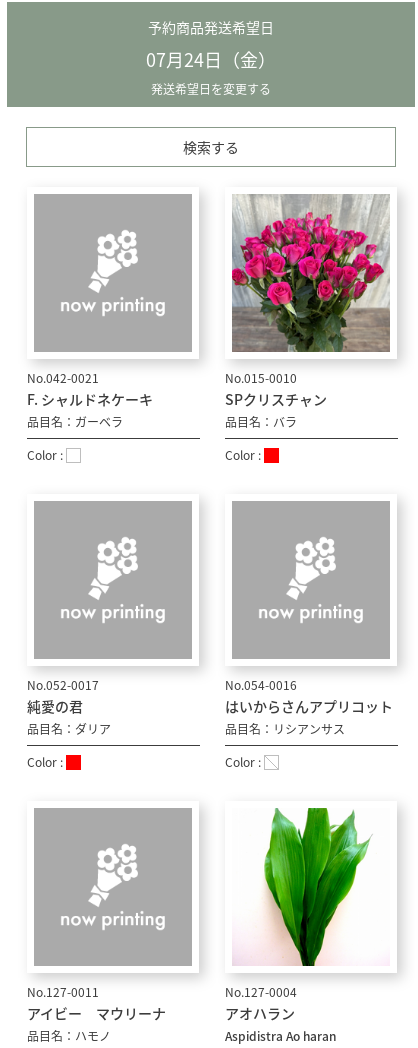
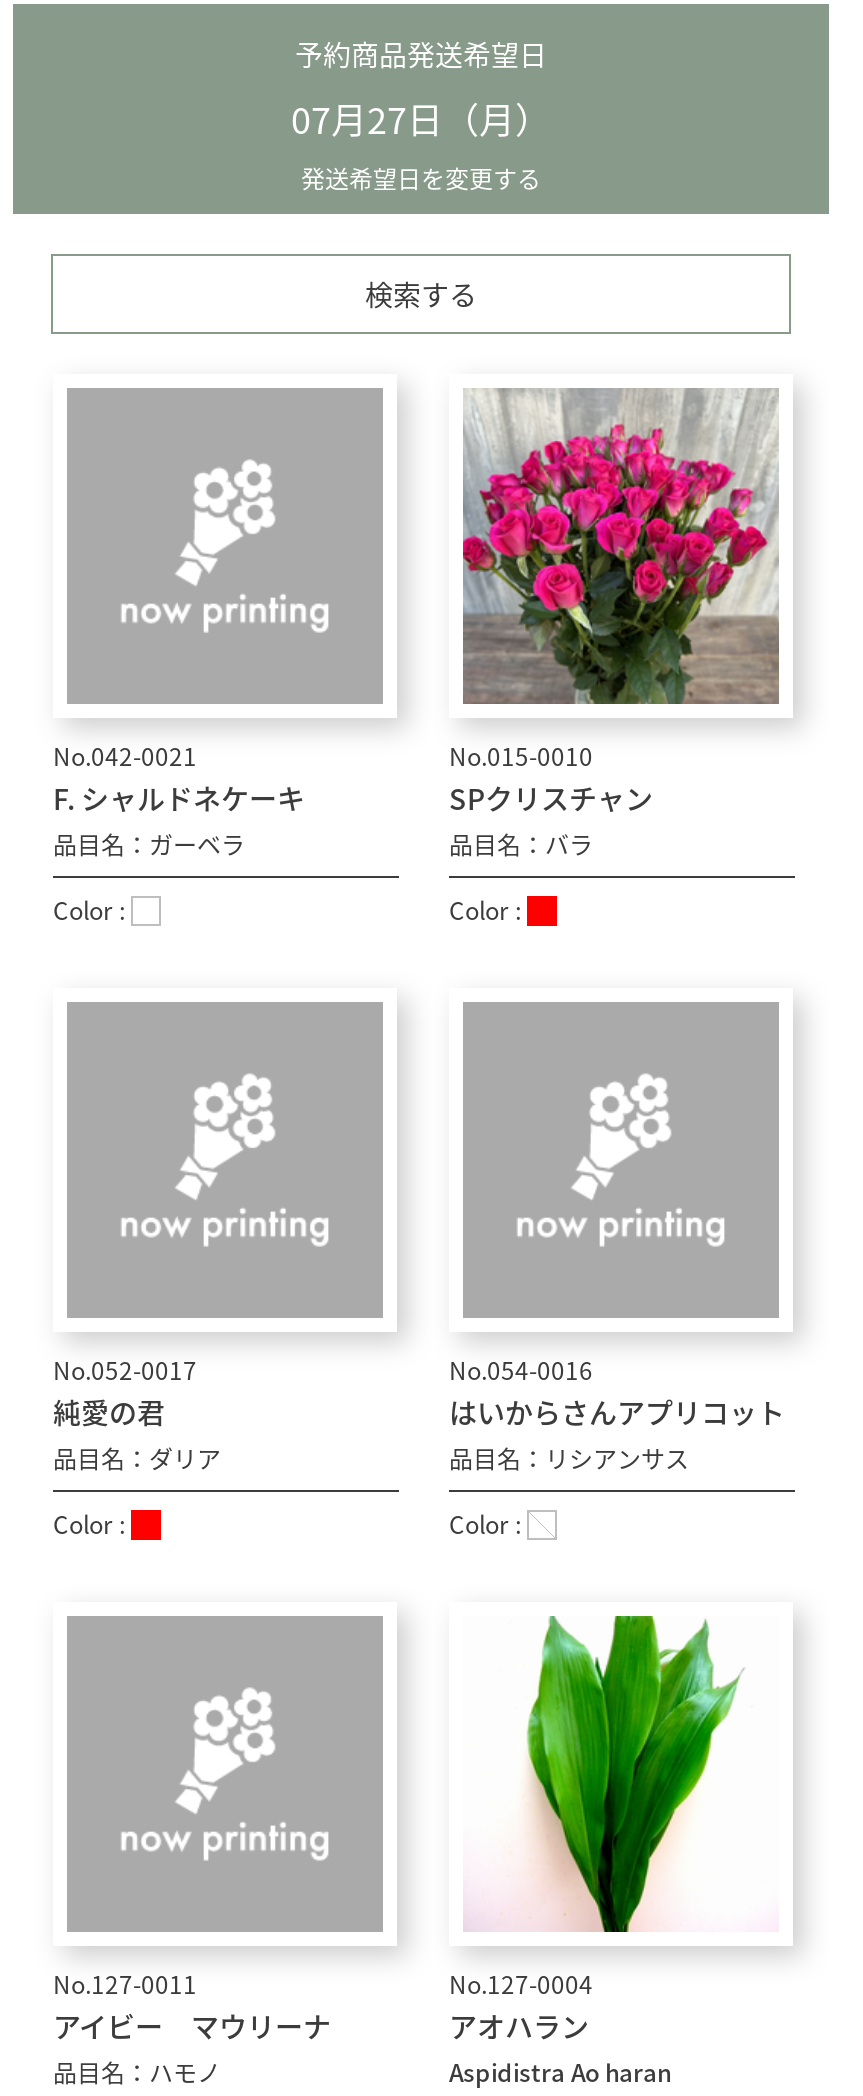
- 07月24日（金）
+ 07月27日（月）
